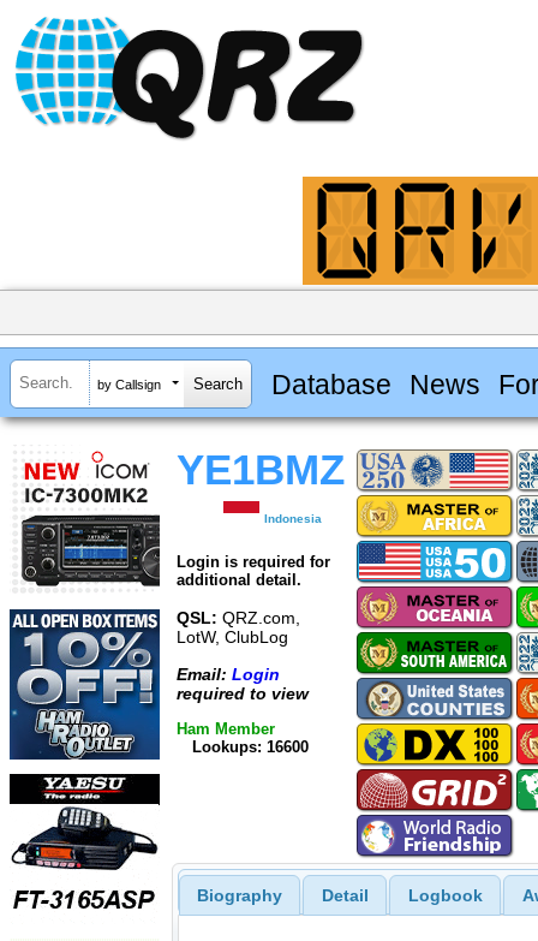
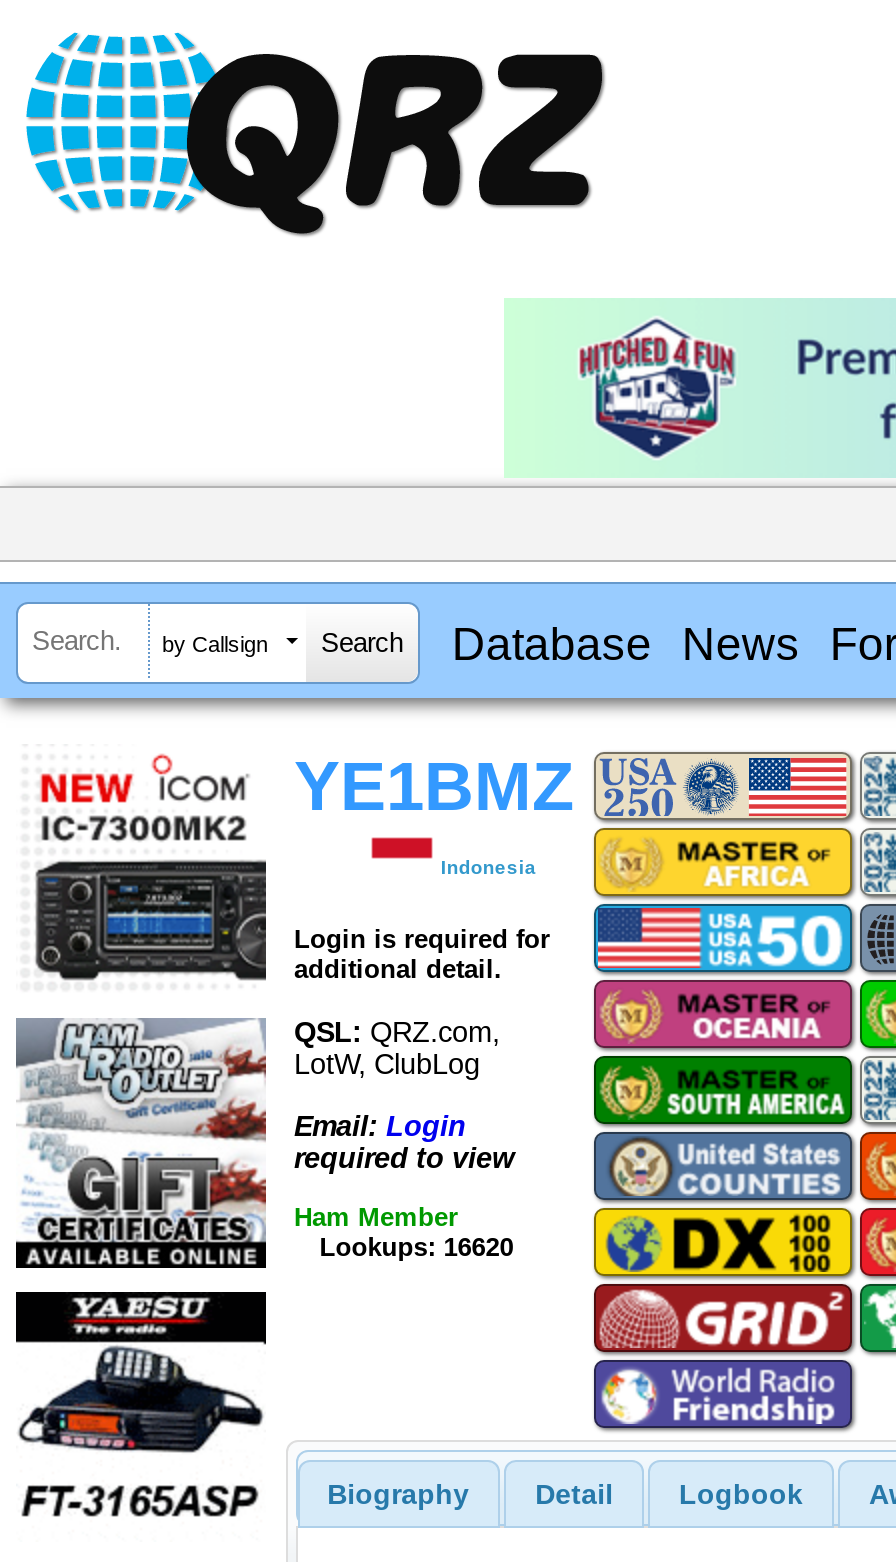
- [image]
+ [image]

- [image]
- Lookups: 16600
+ [image]
+ Lookups: 16620
